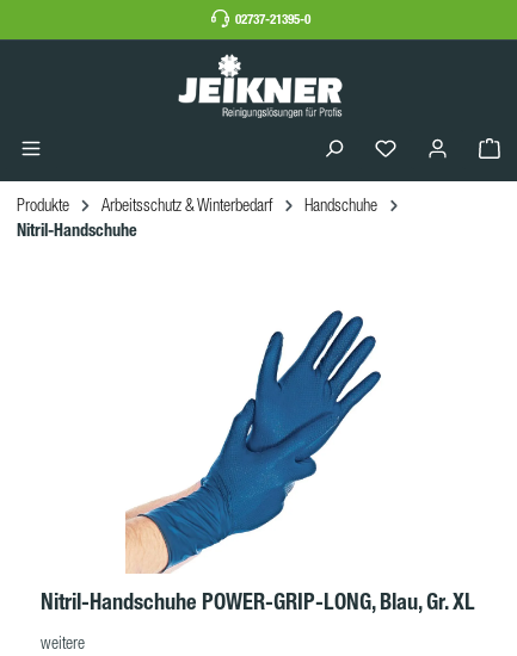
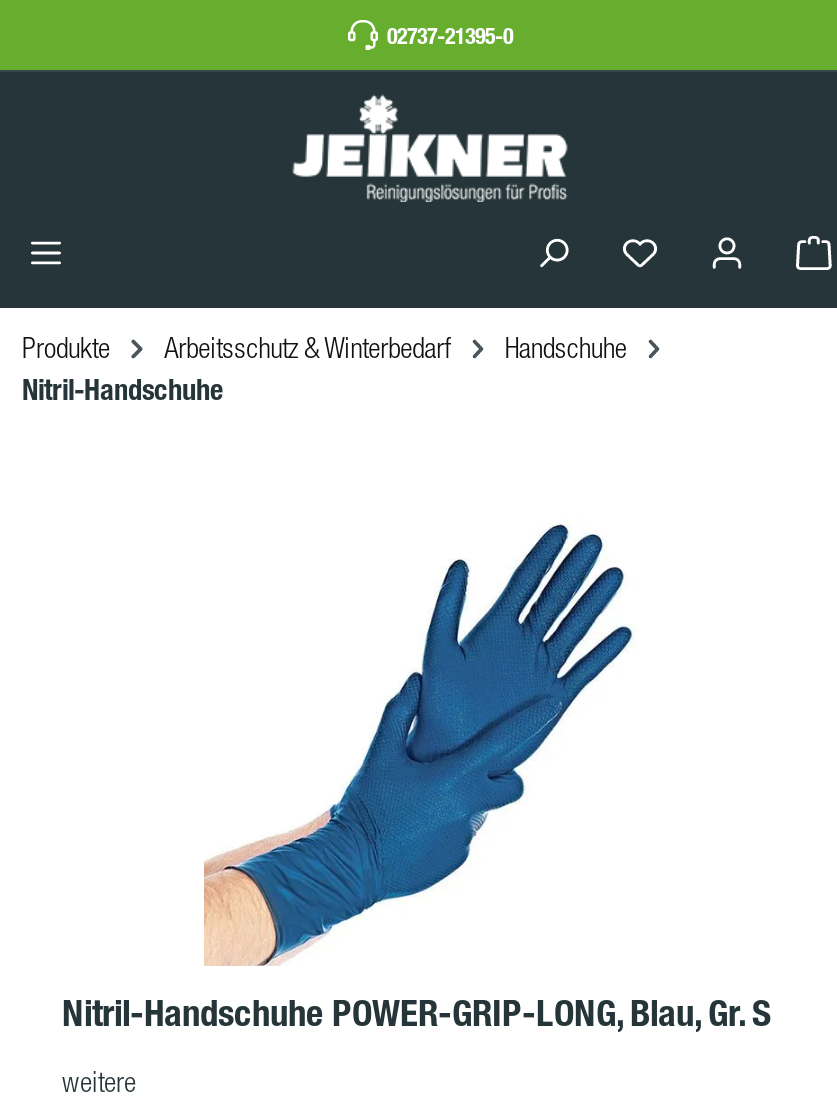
- Nitril-Handschuhe POWER-GRIP-LONG, Blau, Gr. XL
+ Nitril-Handschuhe POWER-GRIP-LONG, Blau, Gr. S
